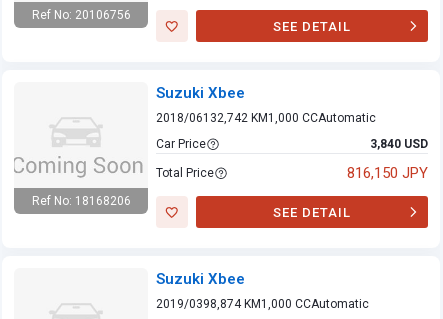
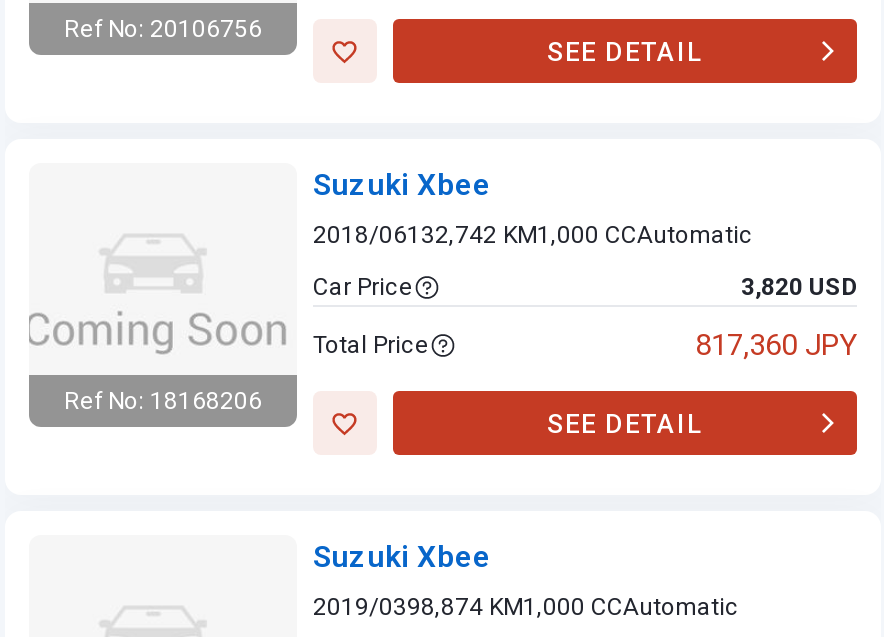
- 3,840 USD
+ 3,820 USD

- 816,150 JPY
+ 817,360 JPY
